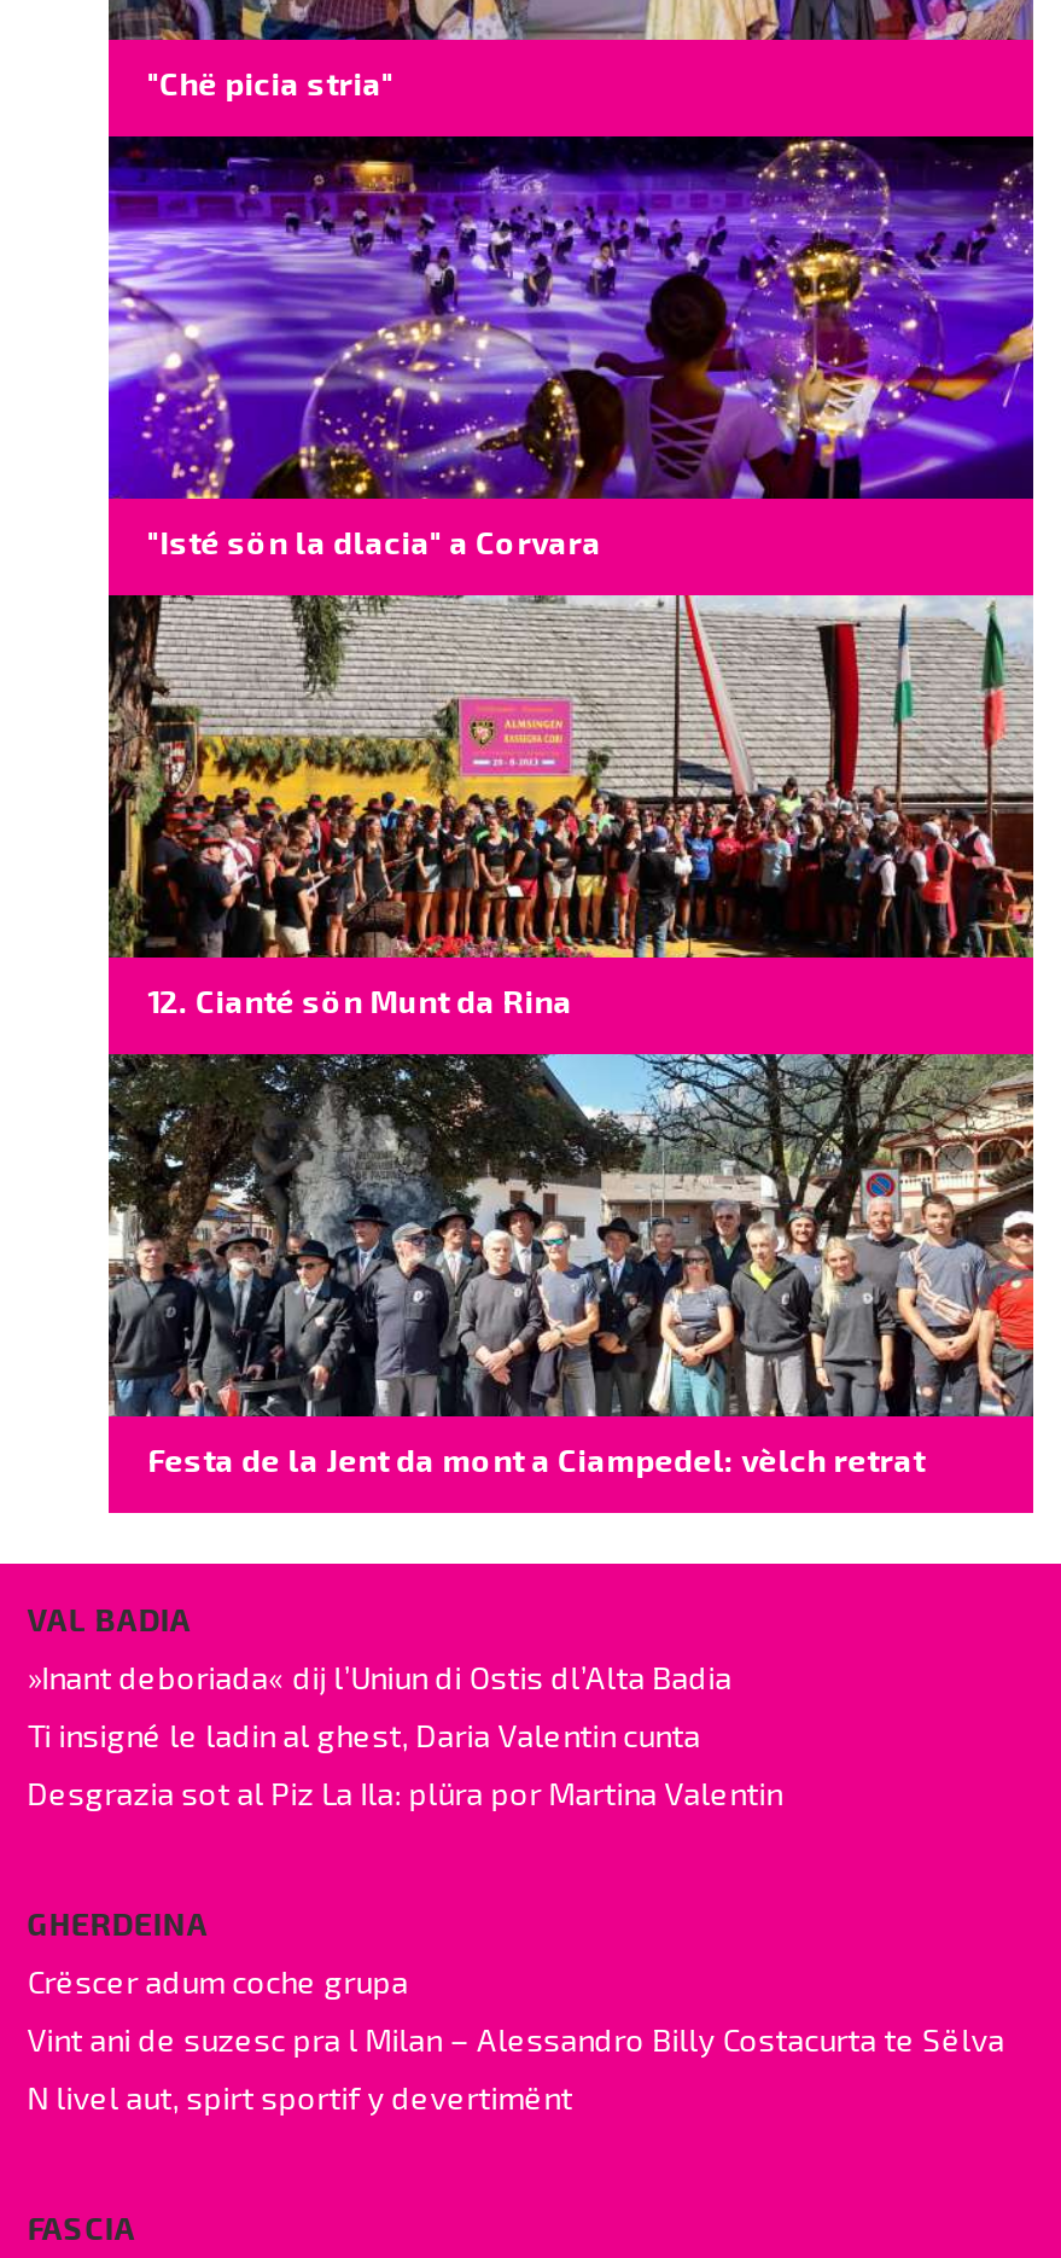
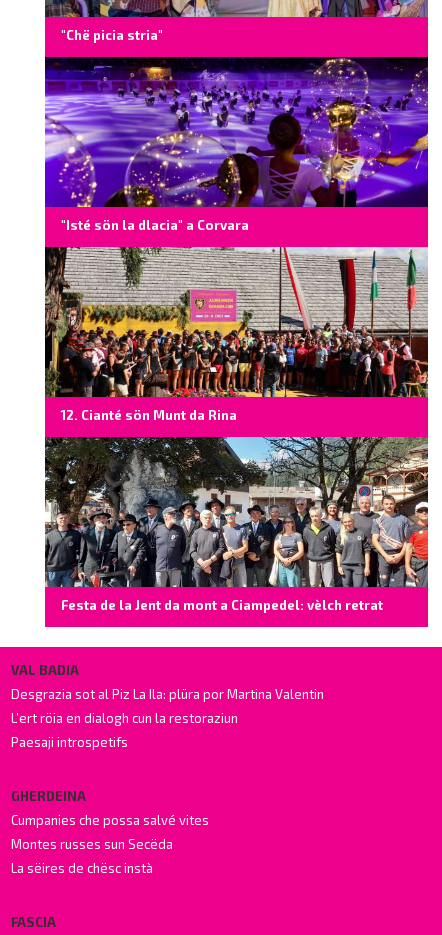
- »Inant deboriada« dij l’Uniun di Ostis dl’Alta Badia
- Ti insigné le ladin al ghest, Daria Valentin cunta

moved up: Desgrazia sot al Piz La Ila: plüra por Martina Valentin

+ L’ert röia en dialogh cun la restoraziun
+ Paesaji introspetifs

- Crëscer adum coche grupa
+ Cumpanies che possa salvé vites

- Vint ani de suzesc pra l Milan – Alessandro Billy Costacurta te Sëlva
+ Montes russes sun Secëda

- N livel aut, spirt sportif y devertimënt
+ La sëires de chësc instà
